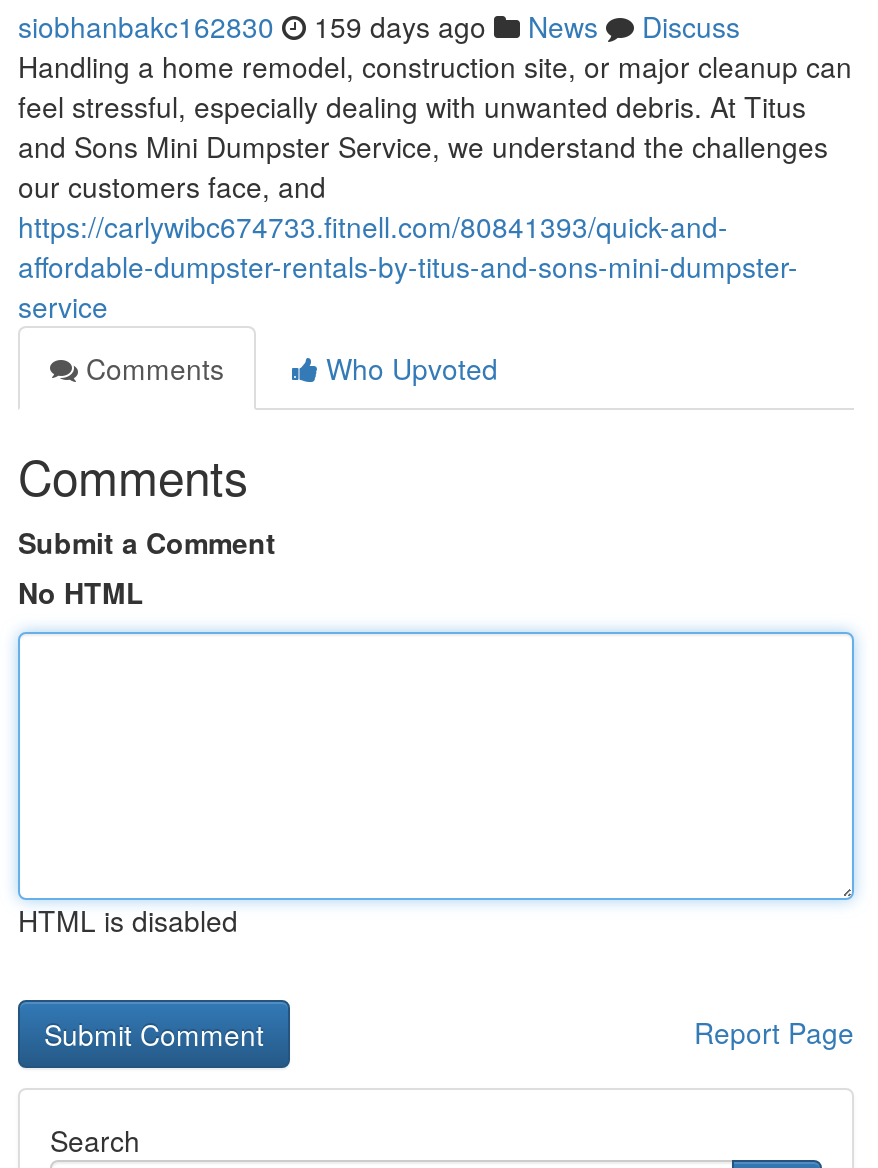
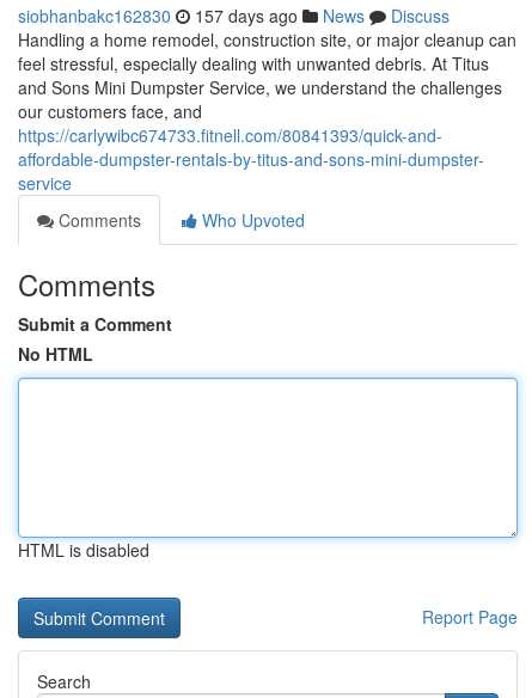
- siobhanbakc162830 159 days ago News Discuss
+ siobhanbakc162830 157 days ago News Discuss
